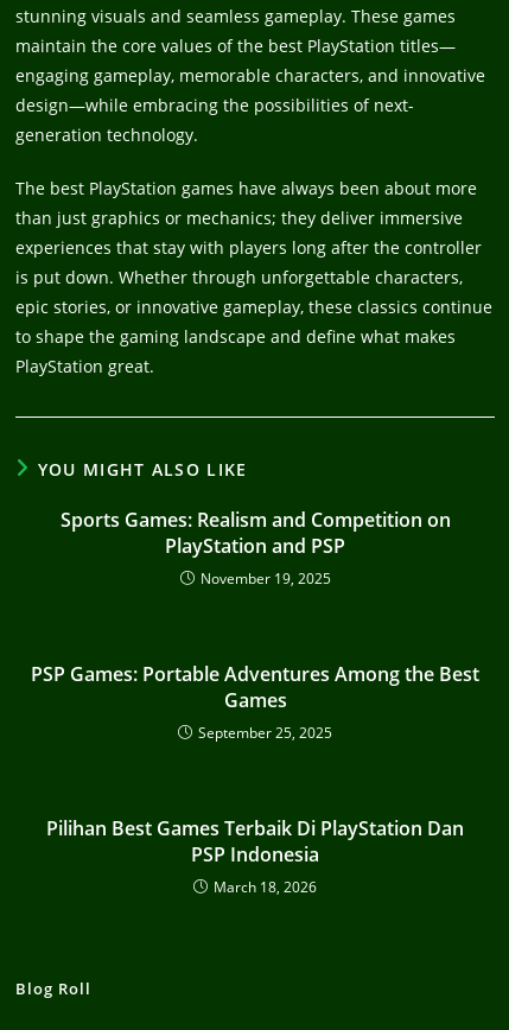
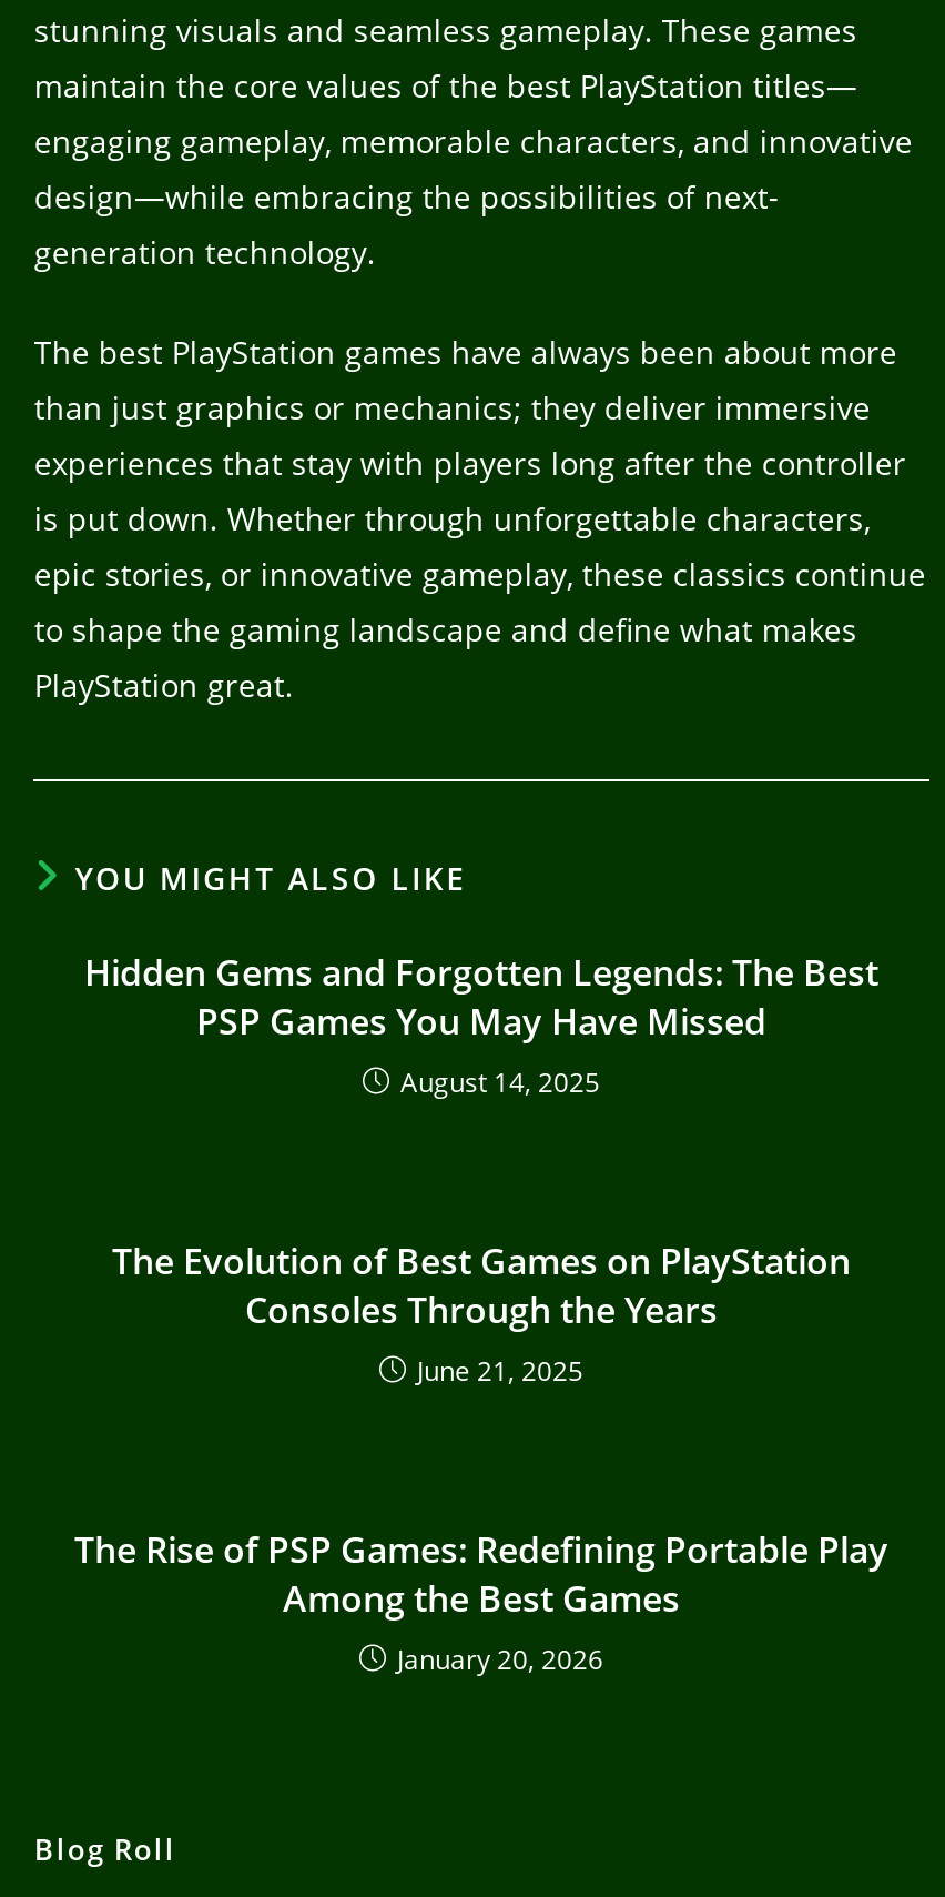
- Sports Games: Realism and Competition on
- PlayStation and PSP
- November 19, 2025
+ Hidden Gems and Forgotten Legends: The Best
+ PSP Games You May Have Missed
+ August 14, 2025

- PSP Games: Portable Adventures Among the Best
- Games
- September 25, 2025
+ The Evolution of Best Games on PlayStation
+ Consoles Through the Years
+ June 21, 2025

- Pilihan Best Games Terbaik Di PlayStation Dan
- PSP Indonesia
- March 18, 2026
+ The Rise of PSP Games: Redefining Portable Play
+ Among the Best Games
+ January 20, 2026
